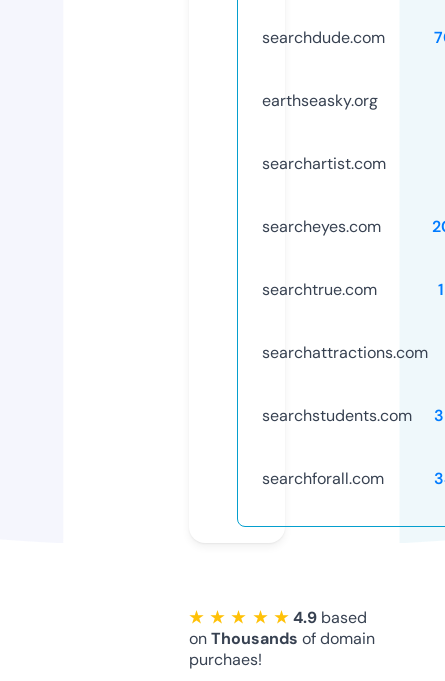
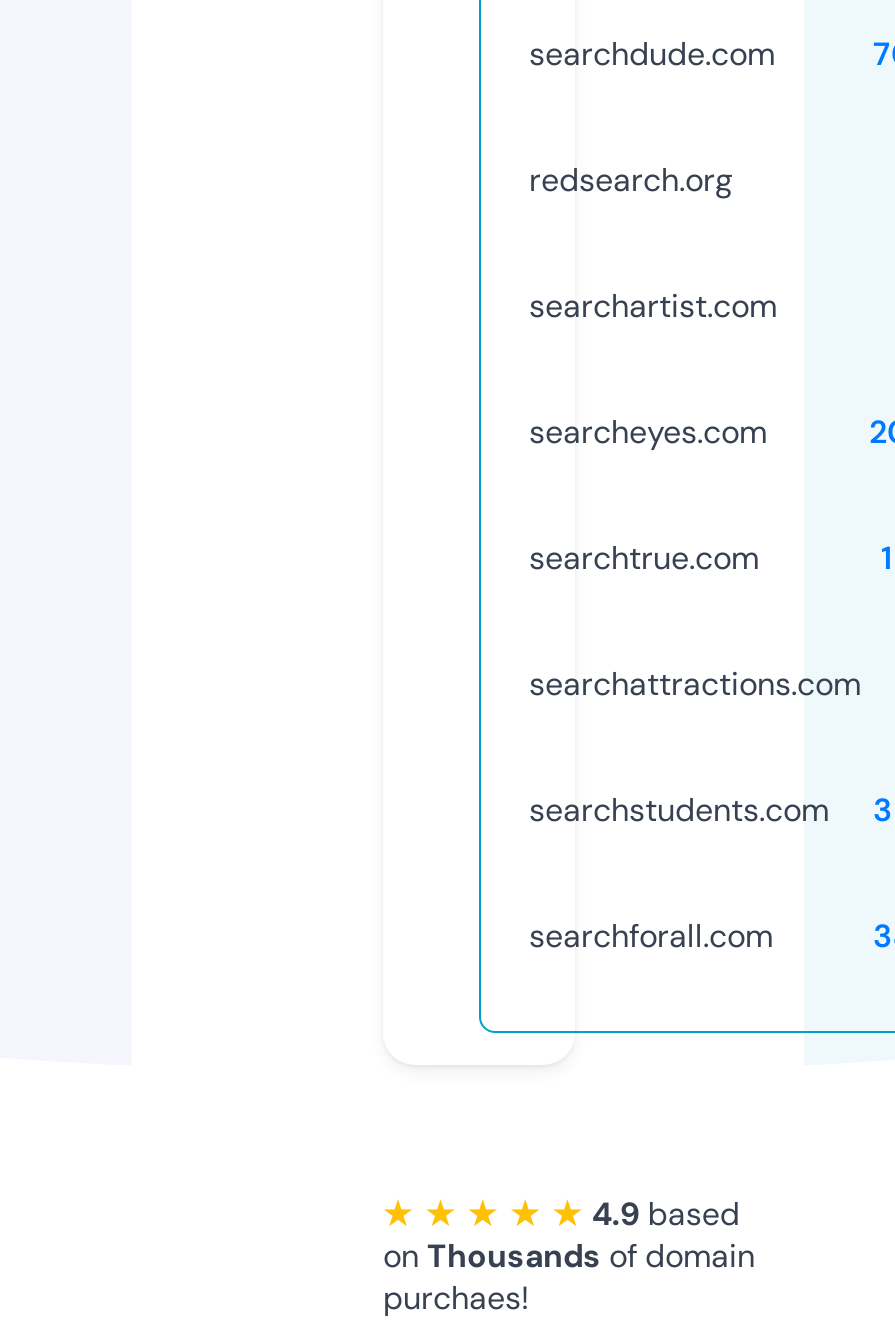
- earthseasky.org
+ redsearch.org
